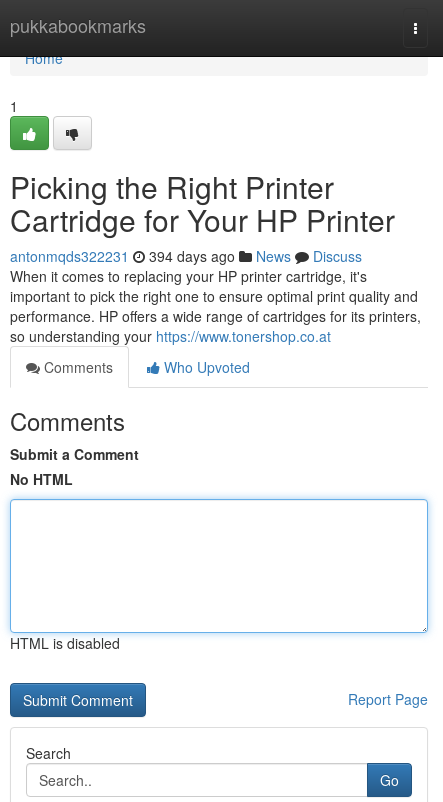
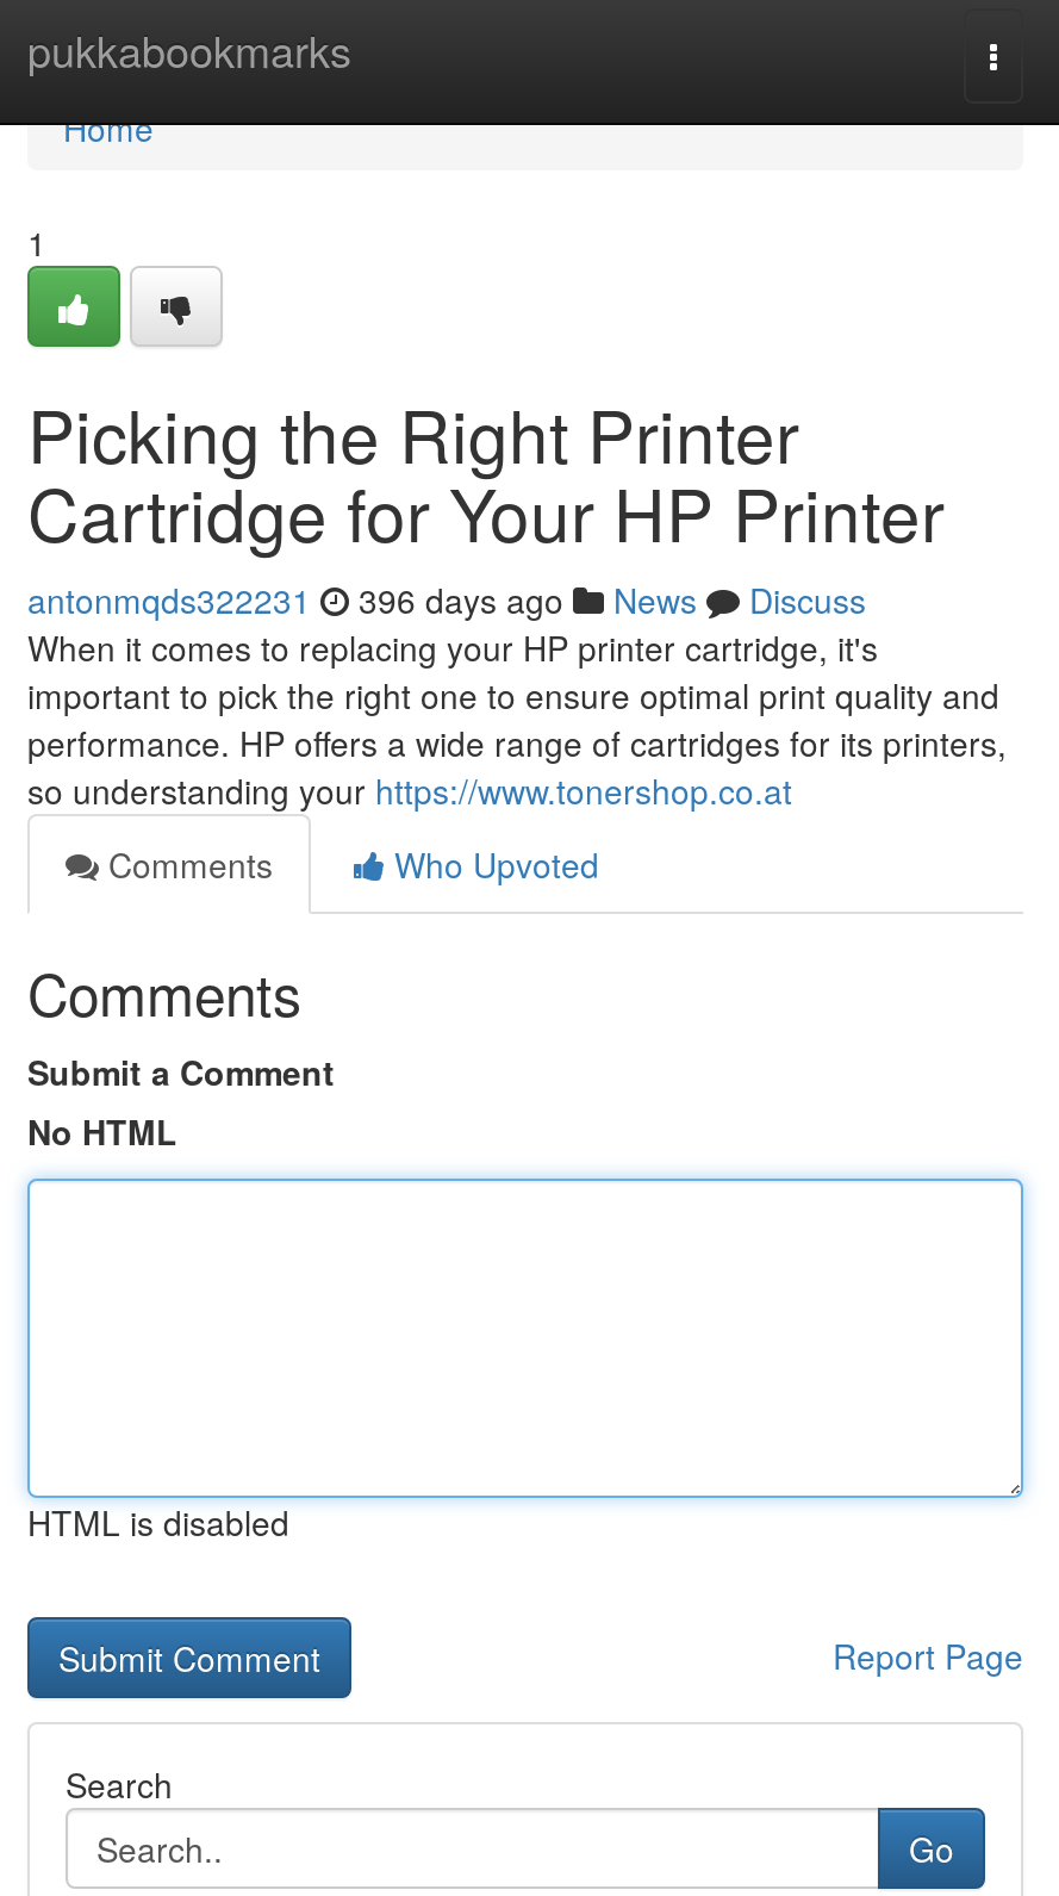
- antonmqds322231 394 days ago News Discuss
+ antonmqds322231 396 days ago News Discuss
